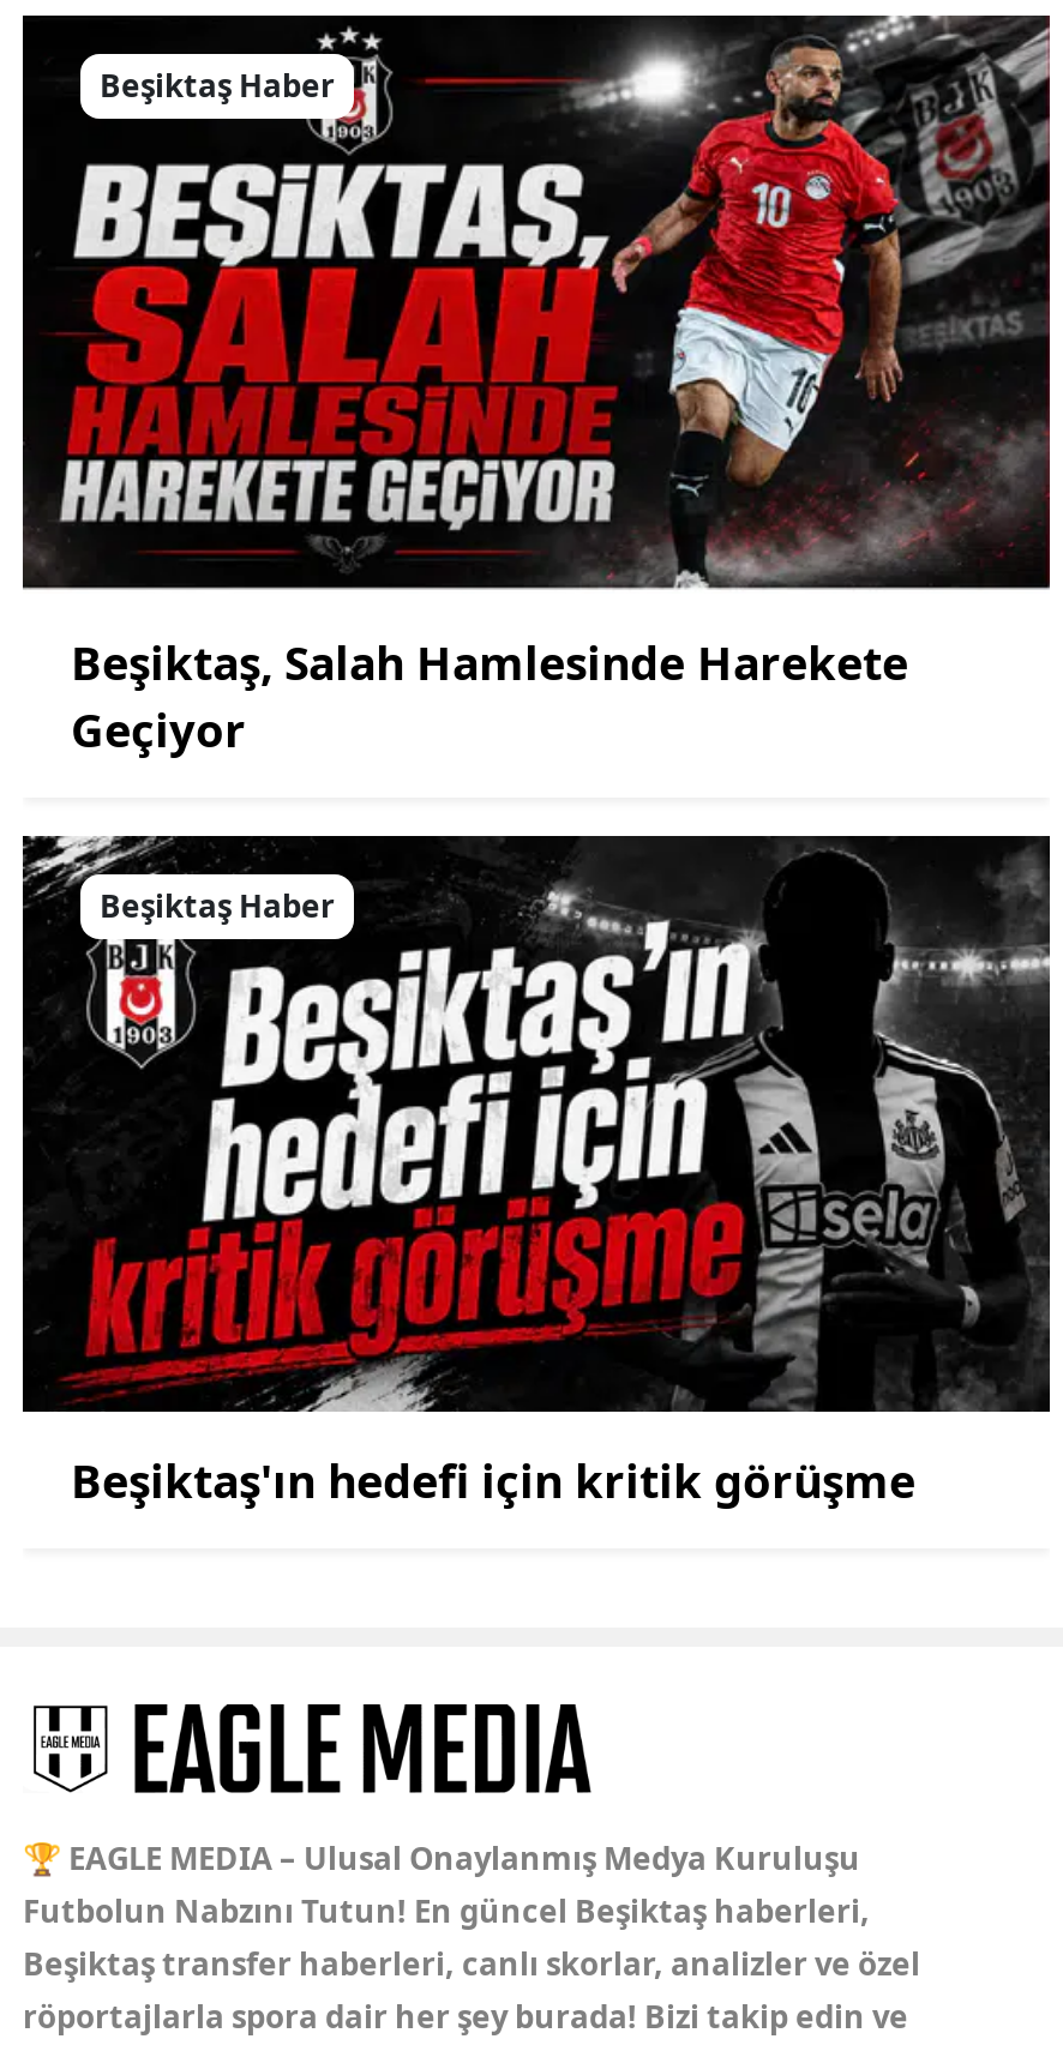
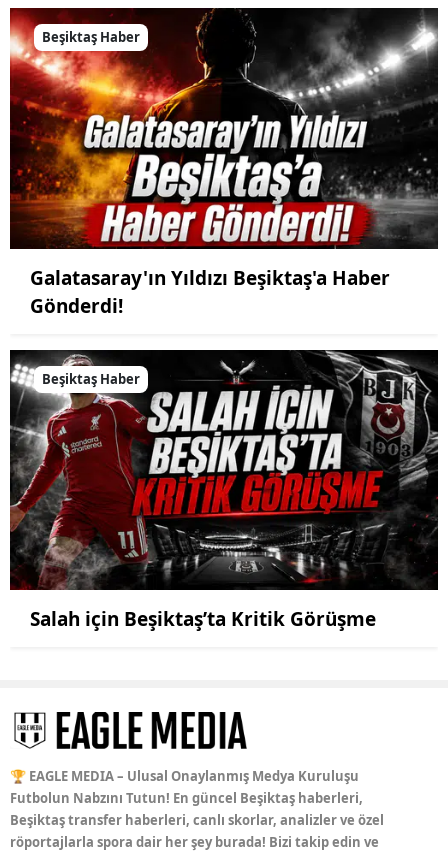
- [image]
- Beşiktaş, Salah Hamlesinde Harekete
- Geçiyor
+ [image]
+ Galatasaray'ın Yıldızı Beşiktaş'a Haber
+ Gönderdi!

- [image]
- Beşiktaş'ın hedefi için kritik görüşme
+ [image]
+ Salah için Beşiktaş’ta Kritik Görüşme
